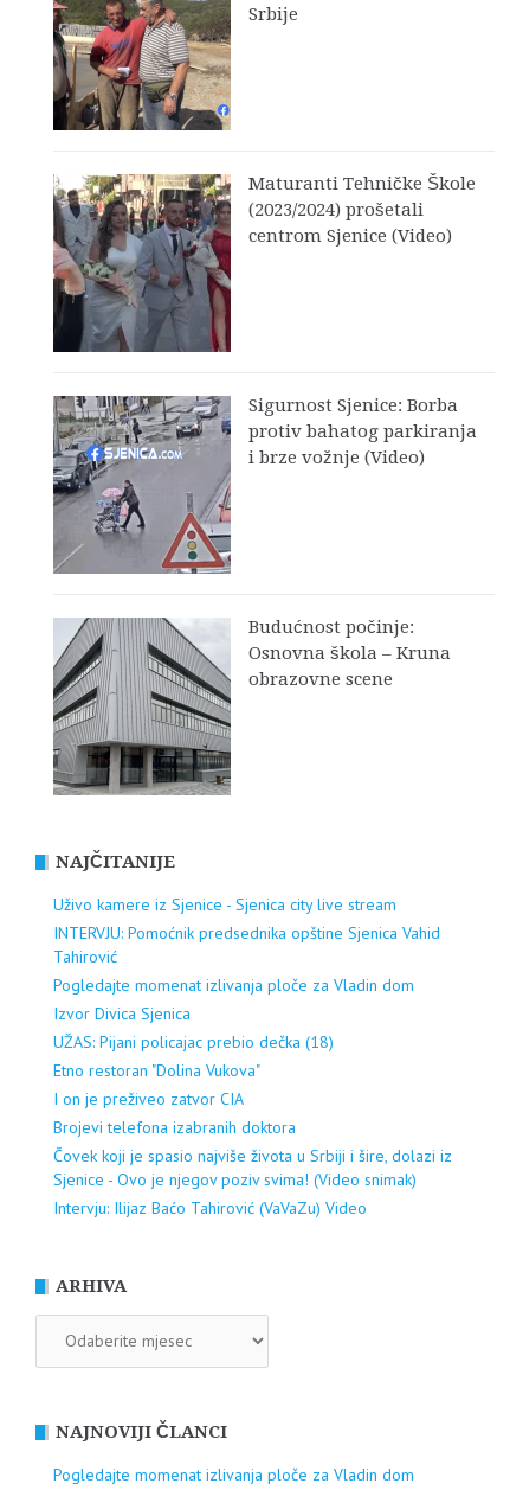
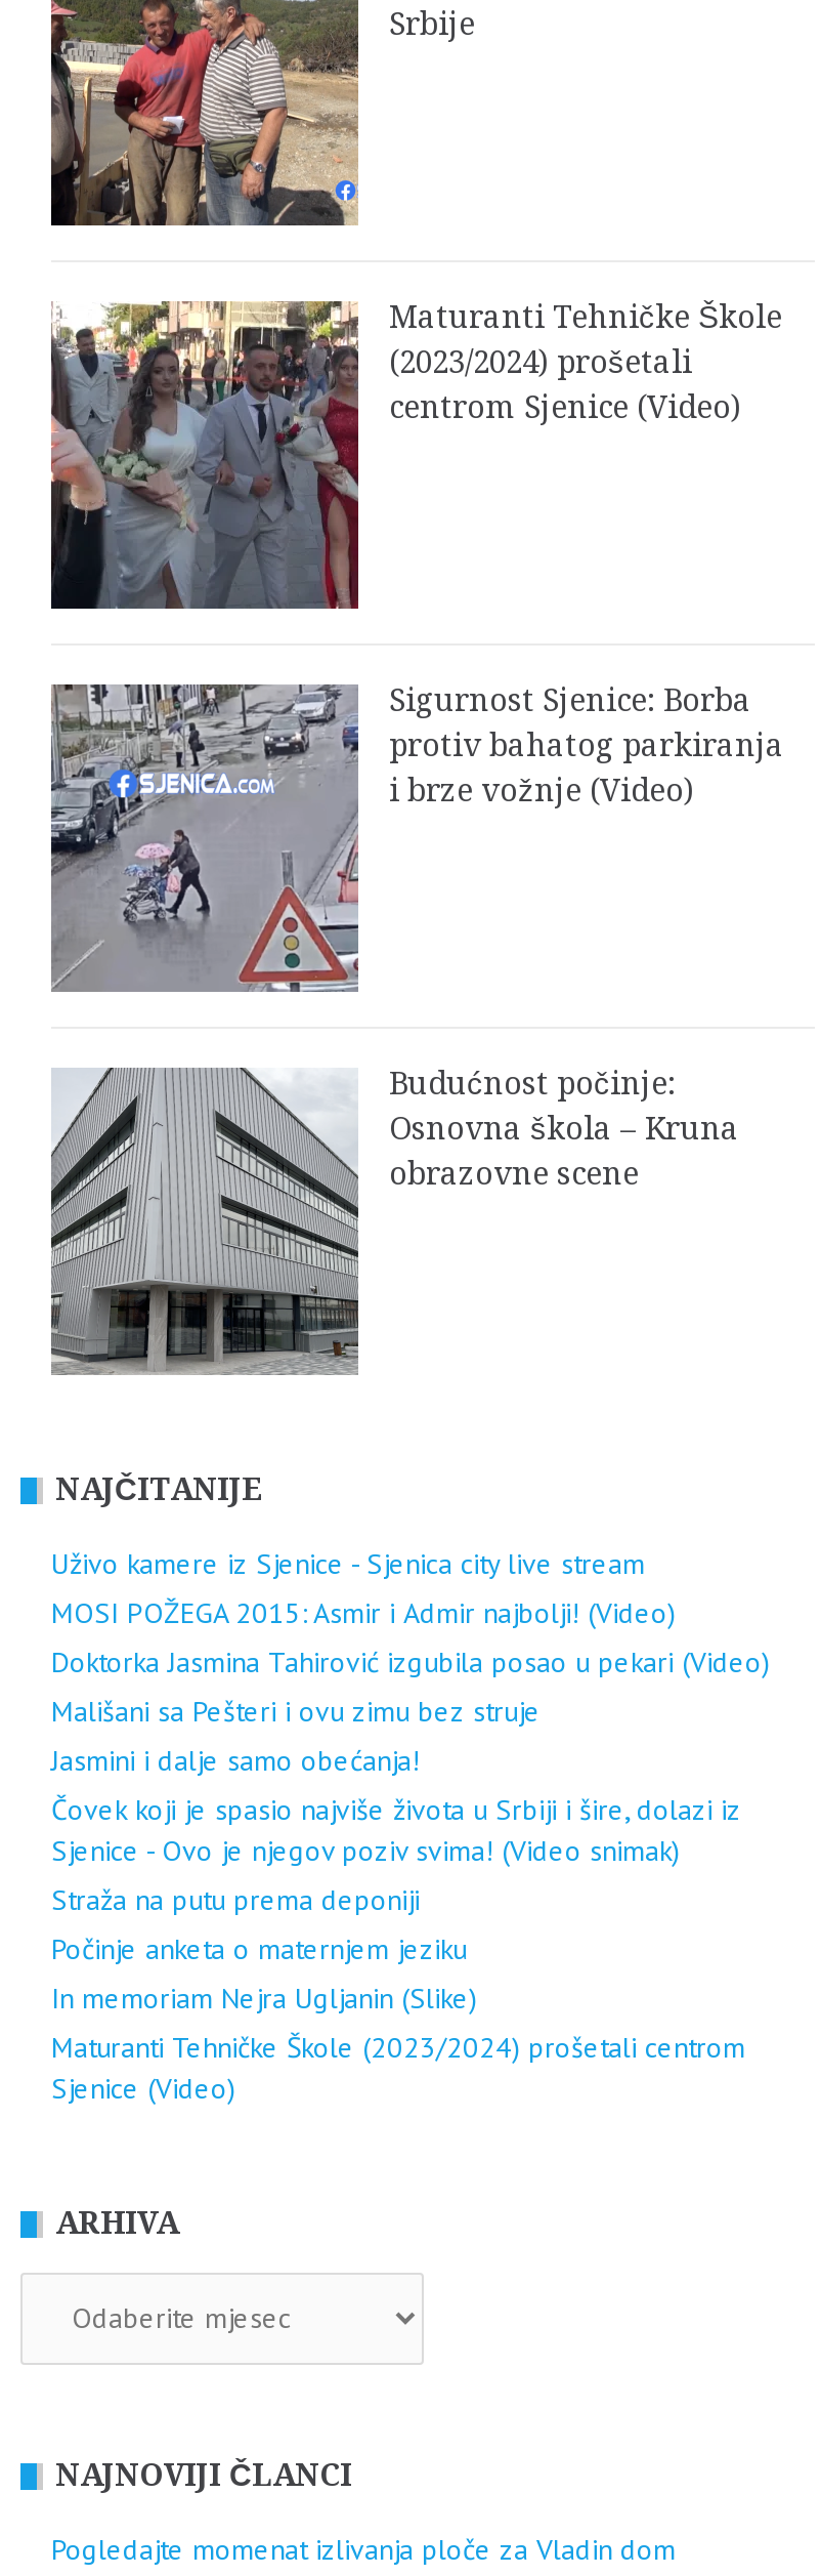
- INTERVJU: Pomoćnik predsednika opštine Sjenica Vahid
- Tahirović
- Pogledajte momenat izlivanja ploče za Vladin dom
- Izvor Divica Sjenica
- UŽAS: Pijani policajac prebio dečka (18)
- Etno restoran "Dolina Vukova"
- I on je preživeo zatvor CIA
- Brojevi telefona izabranih doktora
+ MOSI POŽEGA 2015: Asmir i Admir najbolji! (Video)
+ Doktorka Jasmina Tahirović izgubila posao u pekari (Video)
+ Mališani sa Pešteri i ovu zimu bez struje
+ Jasmini i dalje samo obećanja!

moved up: Čovek koji je spasio najviše života u Srbiji i šire, dolazi iz | Sjenice - Ovo je njegov poziv svima! (Video snimak)

- Intervju: Ilijaz Baćo Tahirović (VaVaZu) Video
+ Straža na putu prema deponiji
+ Počinje anketa o maternjem jeziku
+ In memoriam Nejra Ugljanin (Slike)
+ Maturanti Tehničke Škole (2023/2024) prošetali centrom
+ Sjenice (Video)
